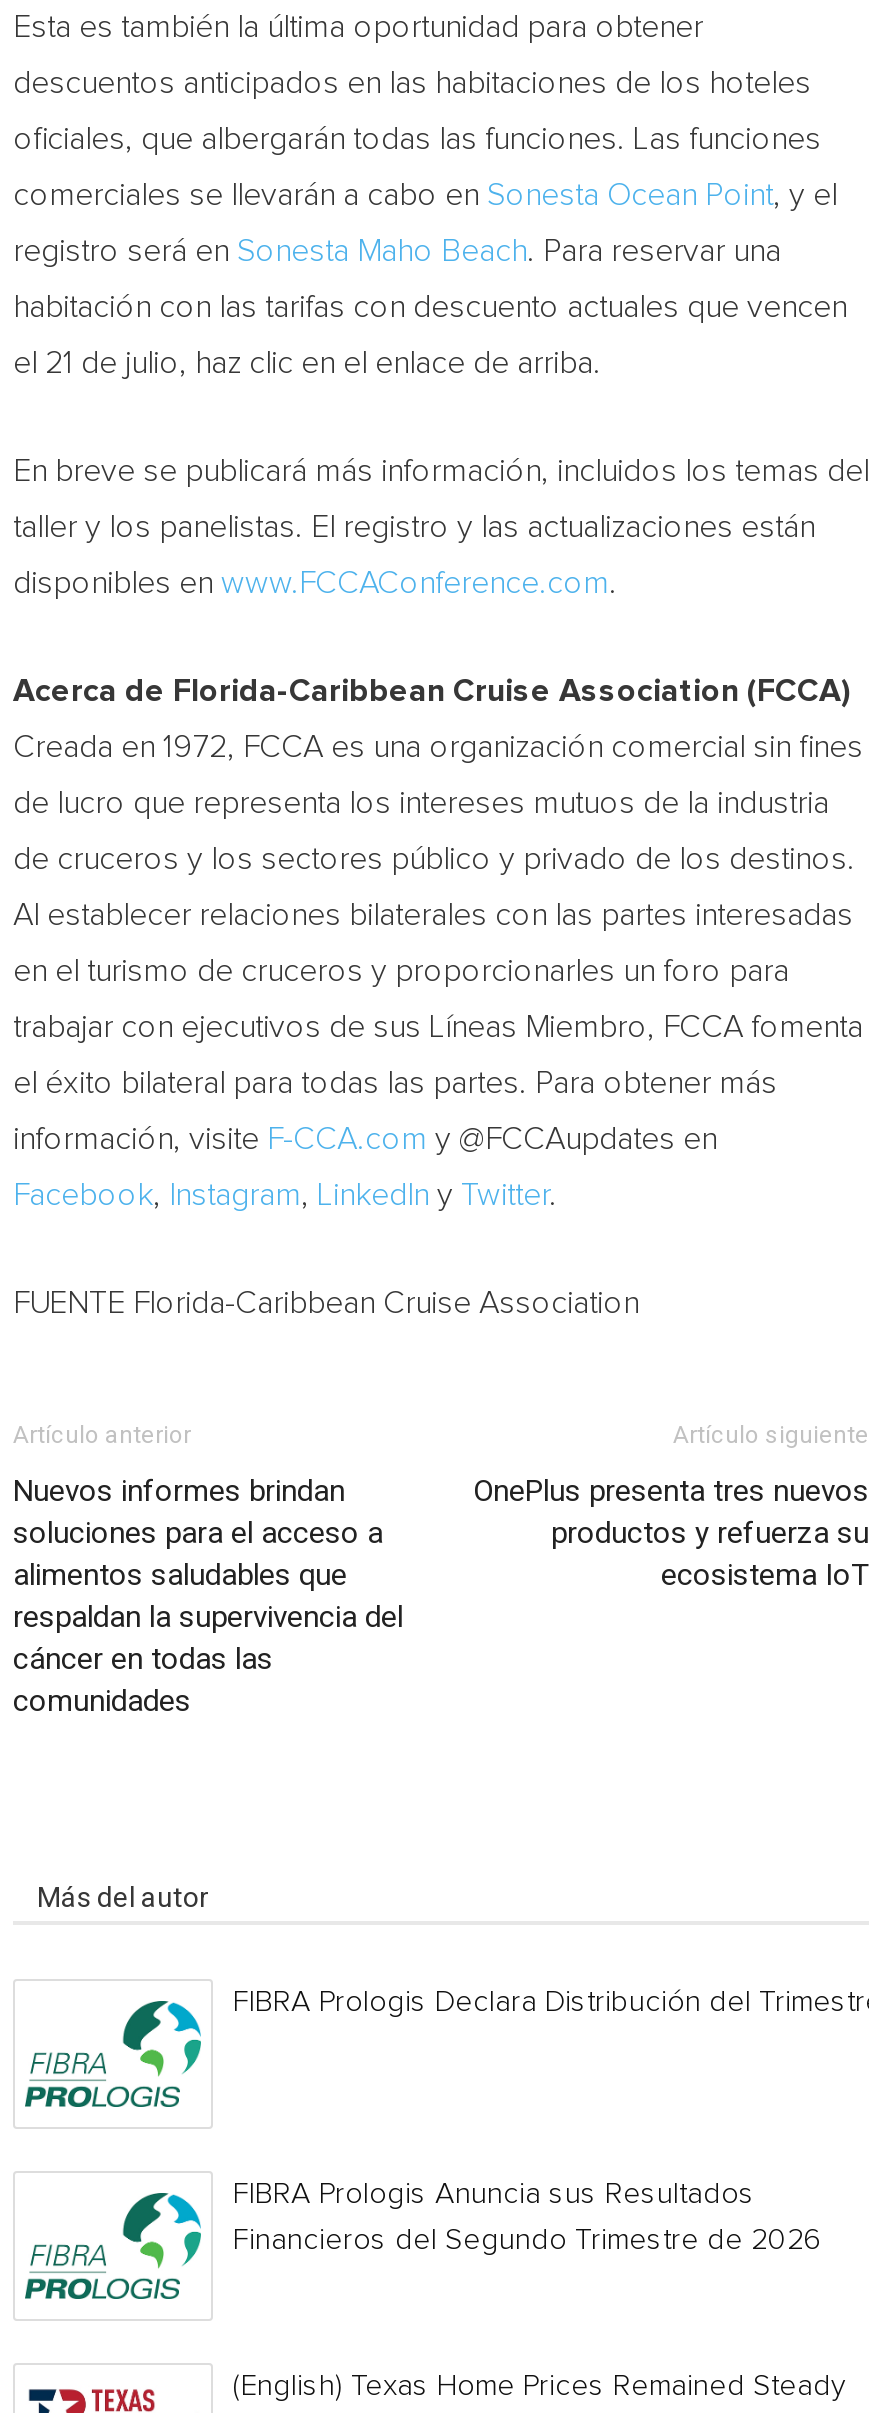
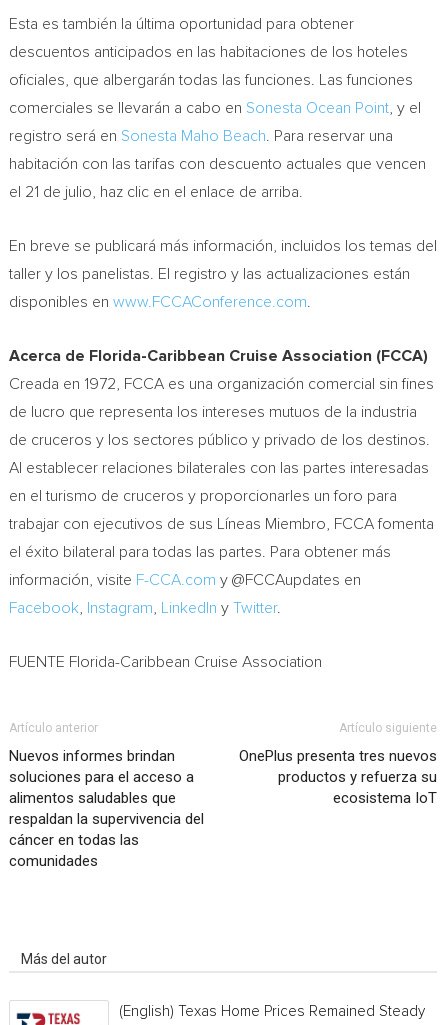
- [image]
- FIBRA Prologis Declara Distribución del Trimestre

- [image]
- FIBRA Prologis Anuncia sus Resultados
- Financieros del Segundo Trimestre de 2026
